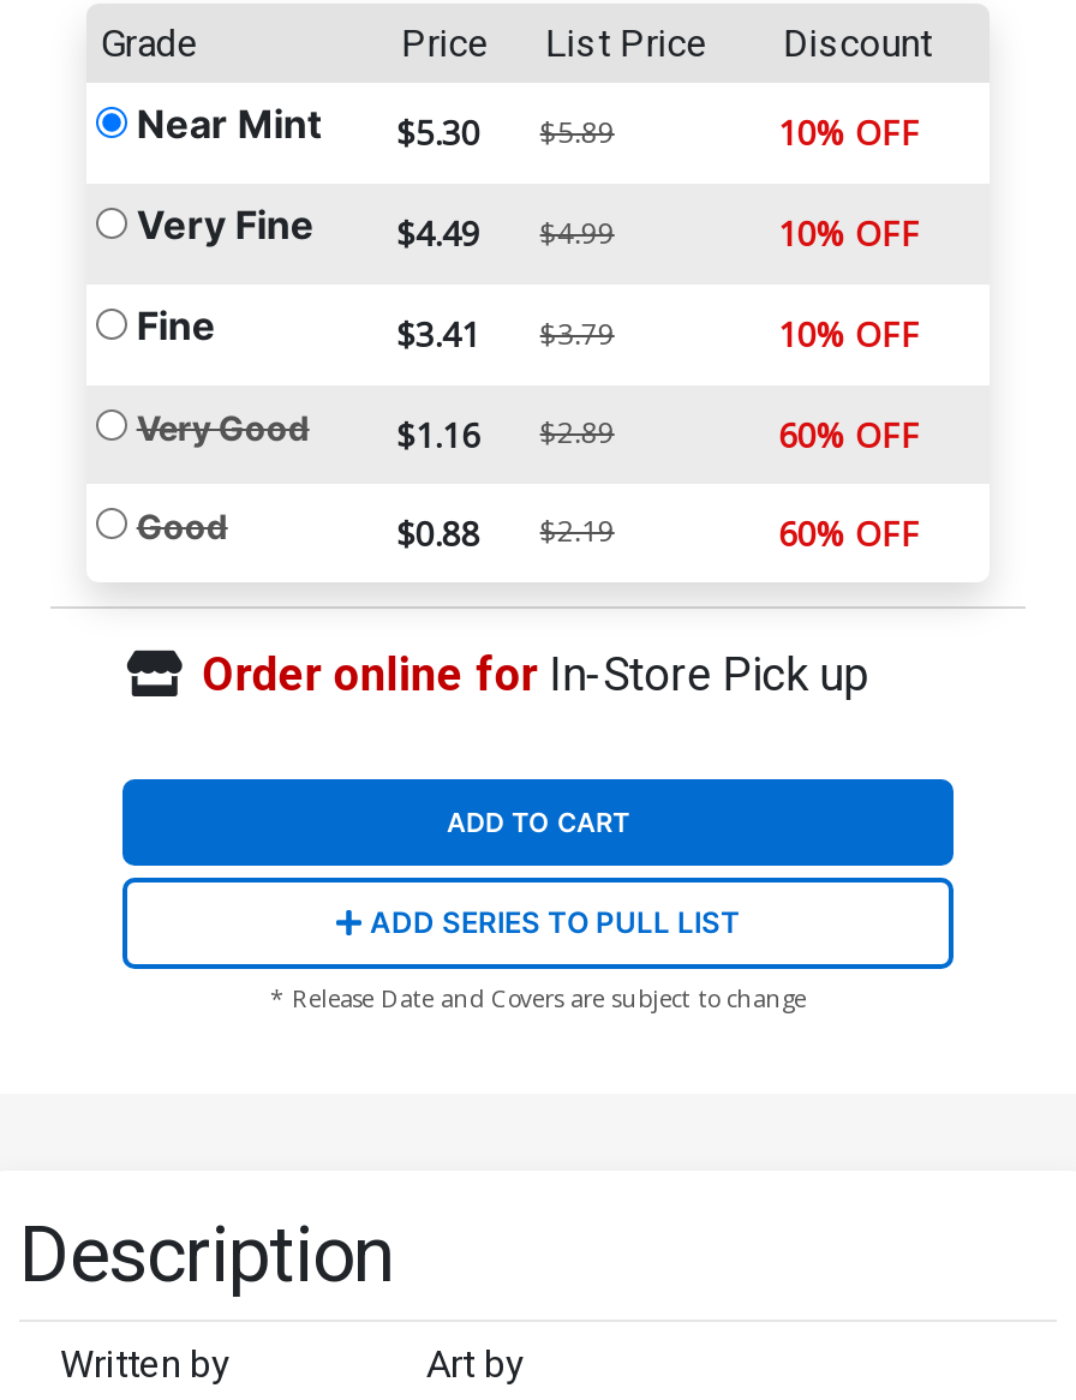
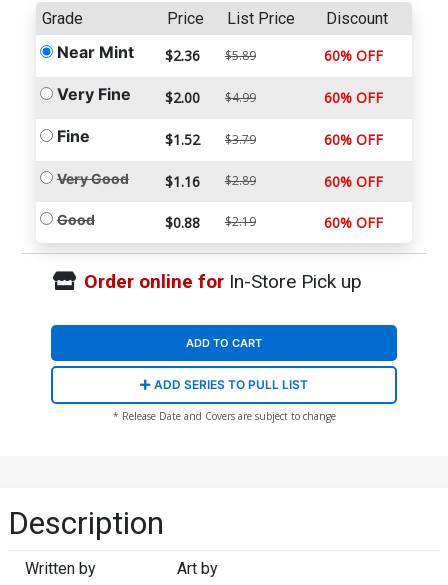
- Near Mint $5.30 $5.89
+ Near Mint $2.36 $5.89

- 10% OFF
+ 60% OFF

- Very Fine $4.49 $4.99
+ Very Fine $2.00 $4.99

- 10% OFF
+ 60% OFF

- $3.41 $3.79
+ $1.52 $3.79

- 10% OFF
+ 60% OFF
